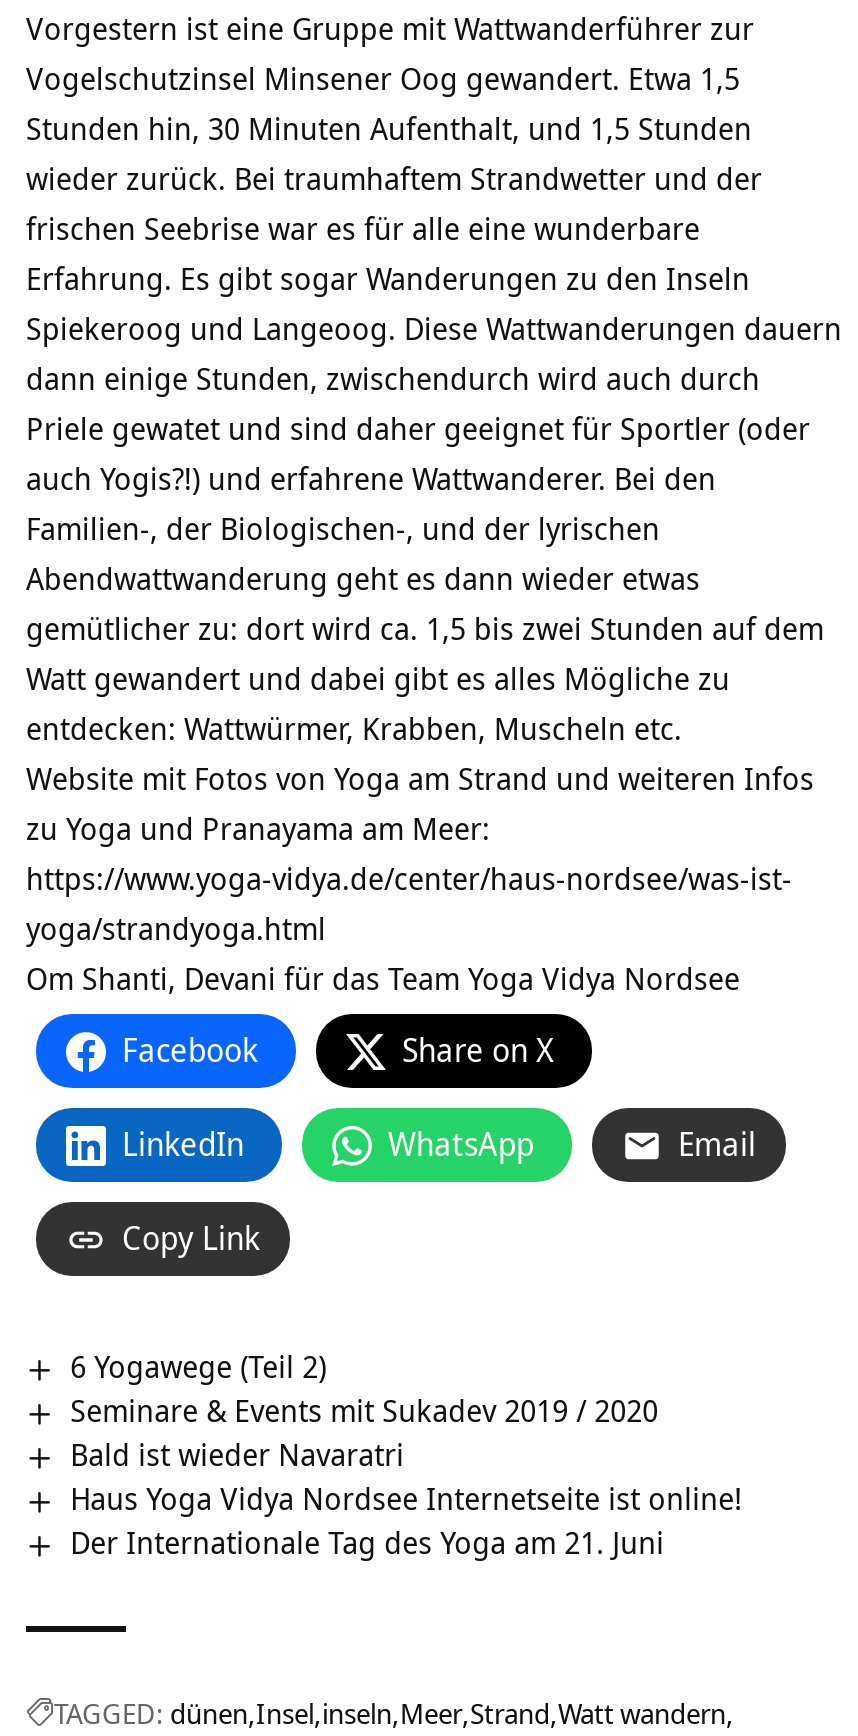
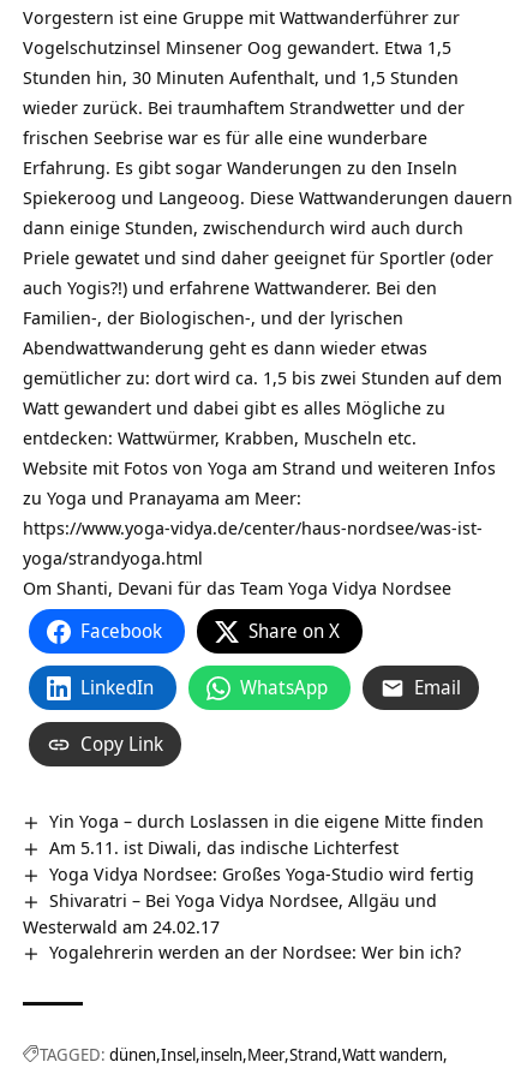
- 6 Yogawege (Teil 2)
- Seminare & Events mit Sukadev 2019 / 2020
- Bald ist wieder Navaratri
- Haus Yoga Vidya Nordsee Internetseite ist online!
- Der Internationale Tag des Yoga am 21. Juni
+ Yin Yoga – durch Loslassen in die eigene Mitte finden
+ Am 5.11. ist Diwali, das indische Lichterfest
+ Yoga Vidya Nordsee: Großes Yoga-Studio wird fertig
+ Shivaratri – Bei Yoga Vidya Nordsee, Allgäu und
+ Westerwald am 24.02.17
+ Yogalehrerin werden an der Nordsee: Wer bin ich?
